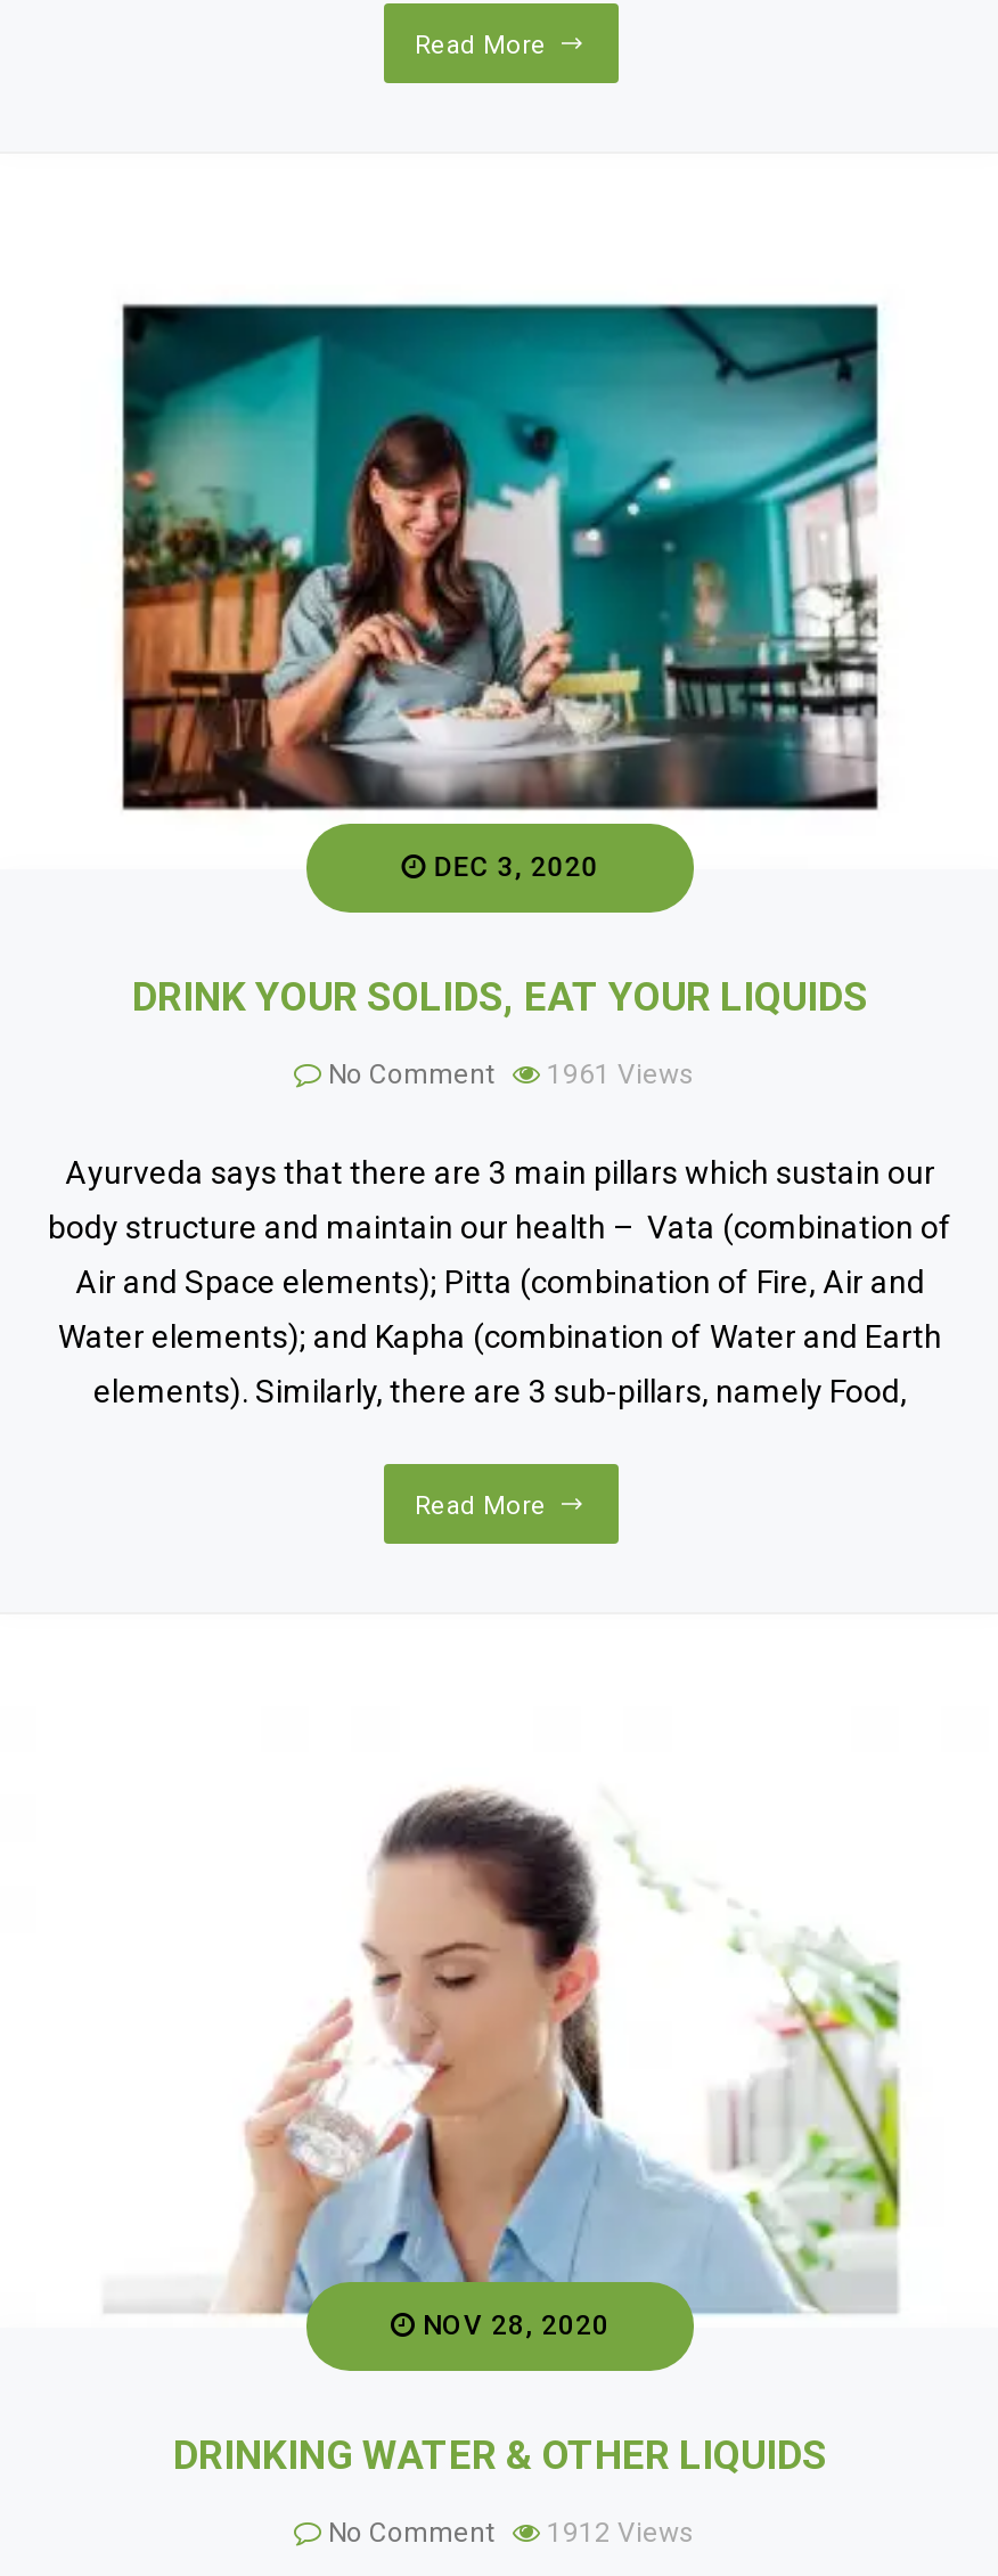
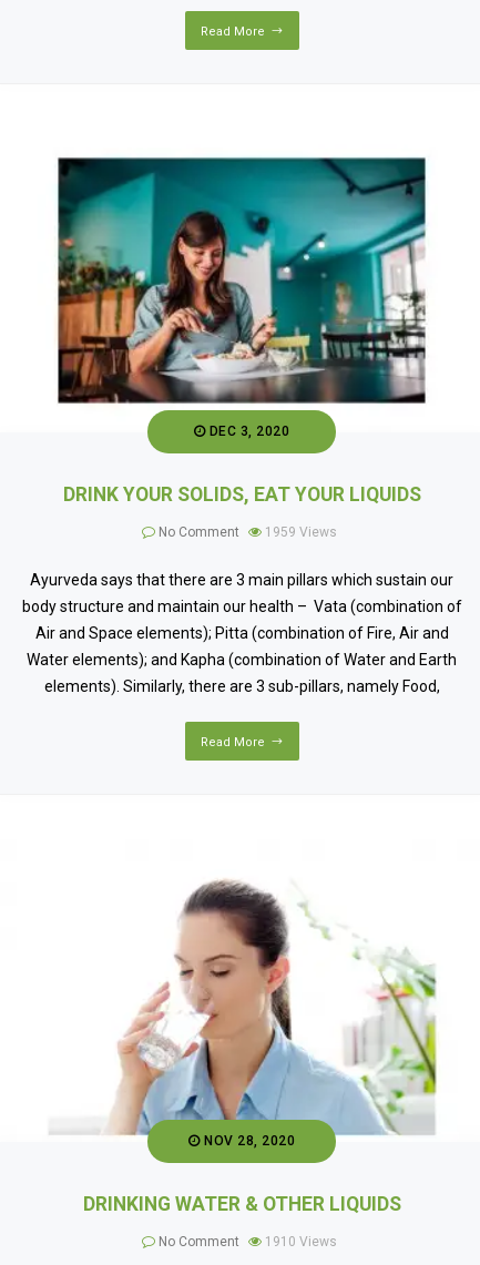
- No Comment 1961 Views
+ No Comment 1959 Views

- No Comment 1912 Views
+ No Comment 1910 Views
